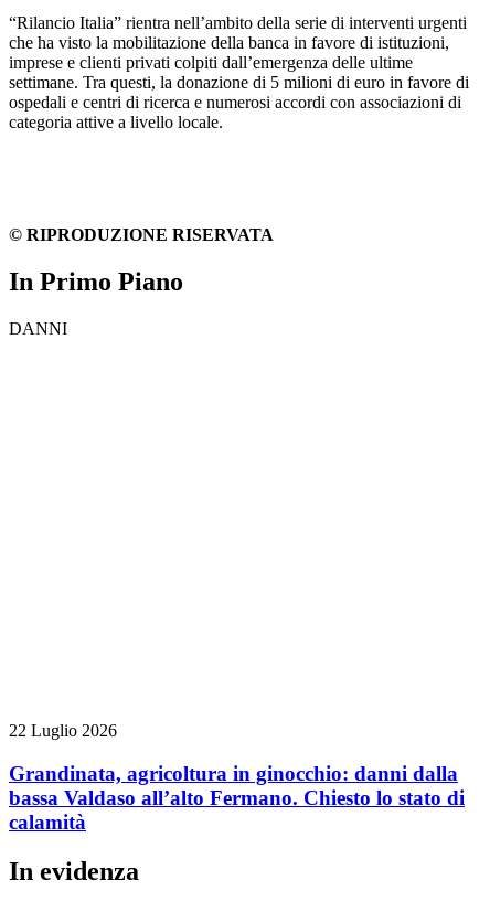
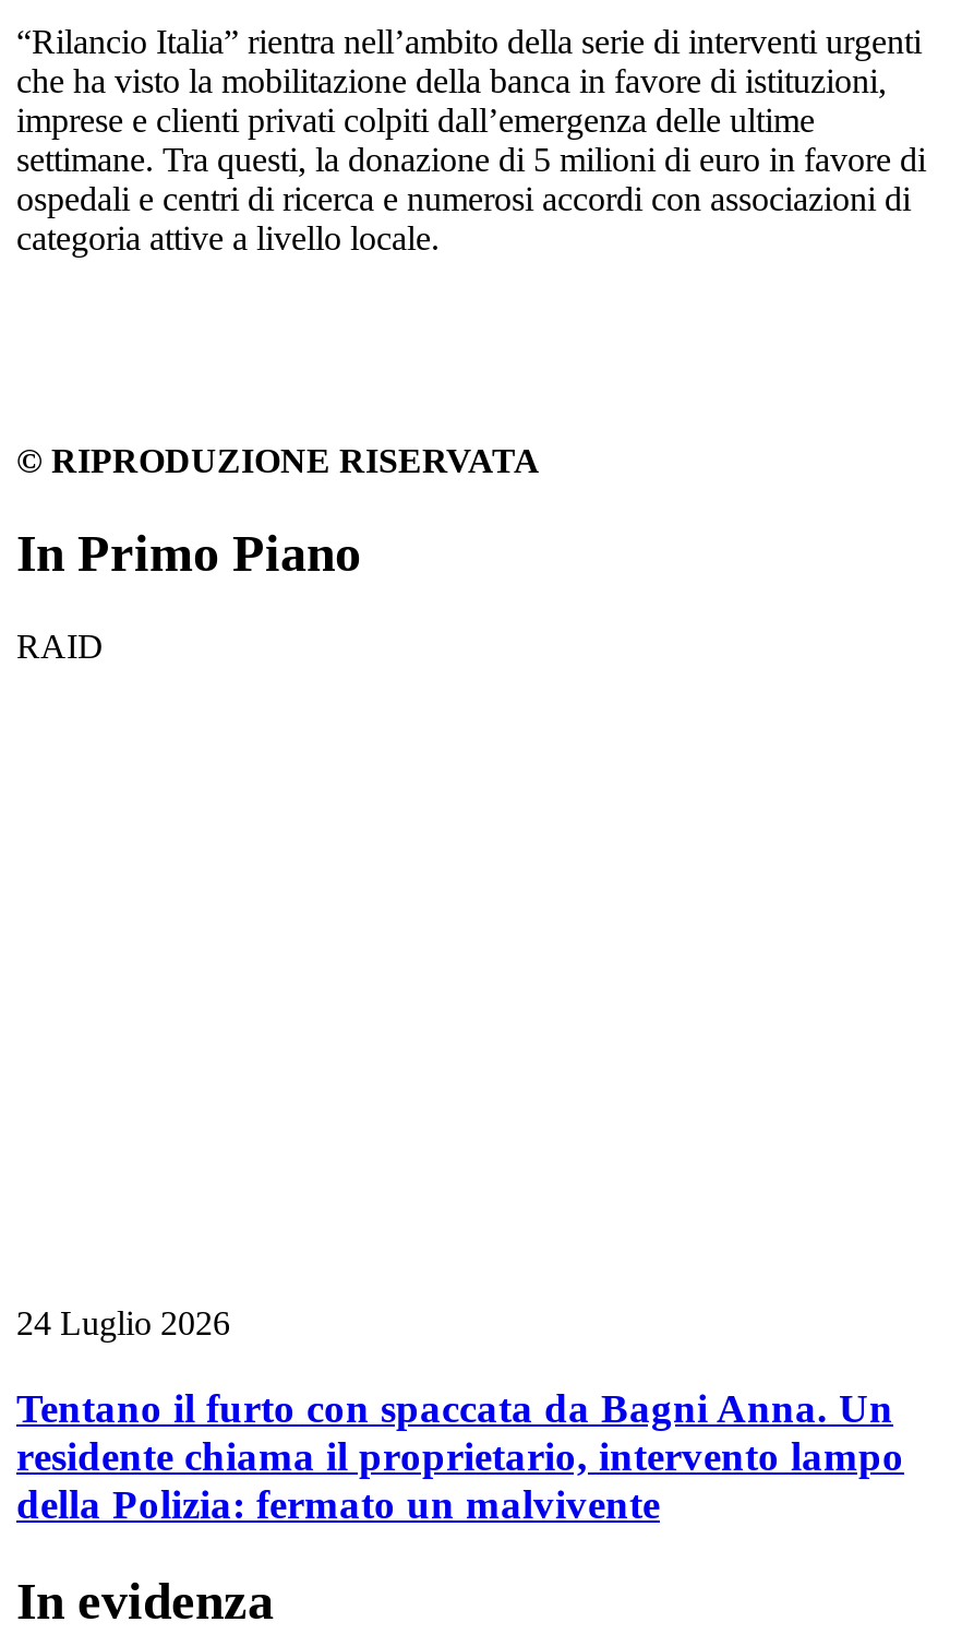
- DANNI
+ RAID

- 22 Luglio 2026
+ 24 Luglio 2026

- Grandinata, agricoltura in ginocchio: danni dalla
- bassa Valdaso all’alto Fermano. Chiesto lo stato di
- calamità
+ Tentano il furto con spaccata da Bagni Anna. Un
+ residente chiama il proprietario, intervento lampo
+ della Polizia: fermato un malvivente
